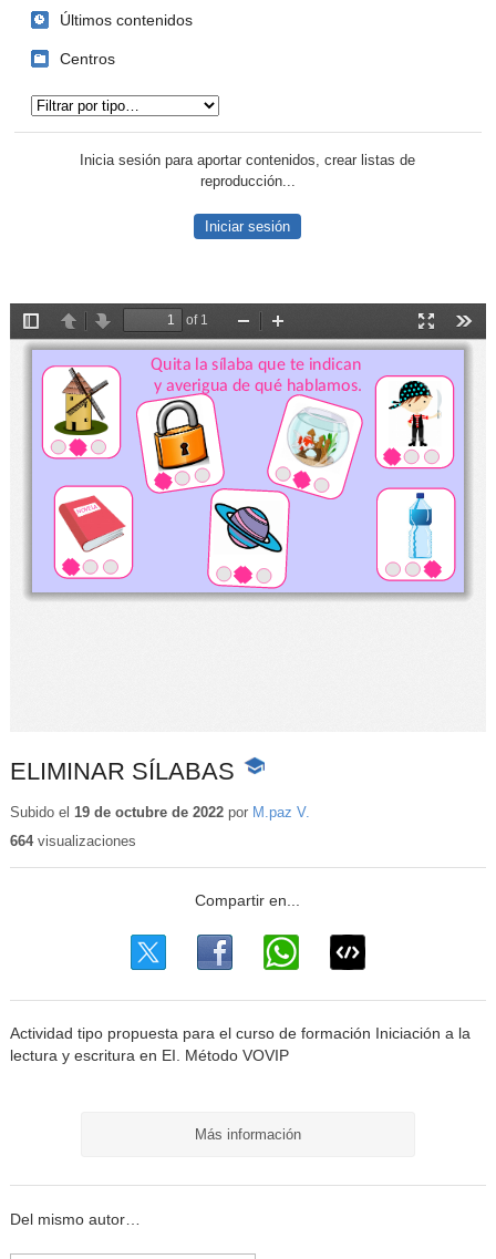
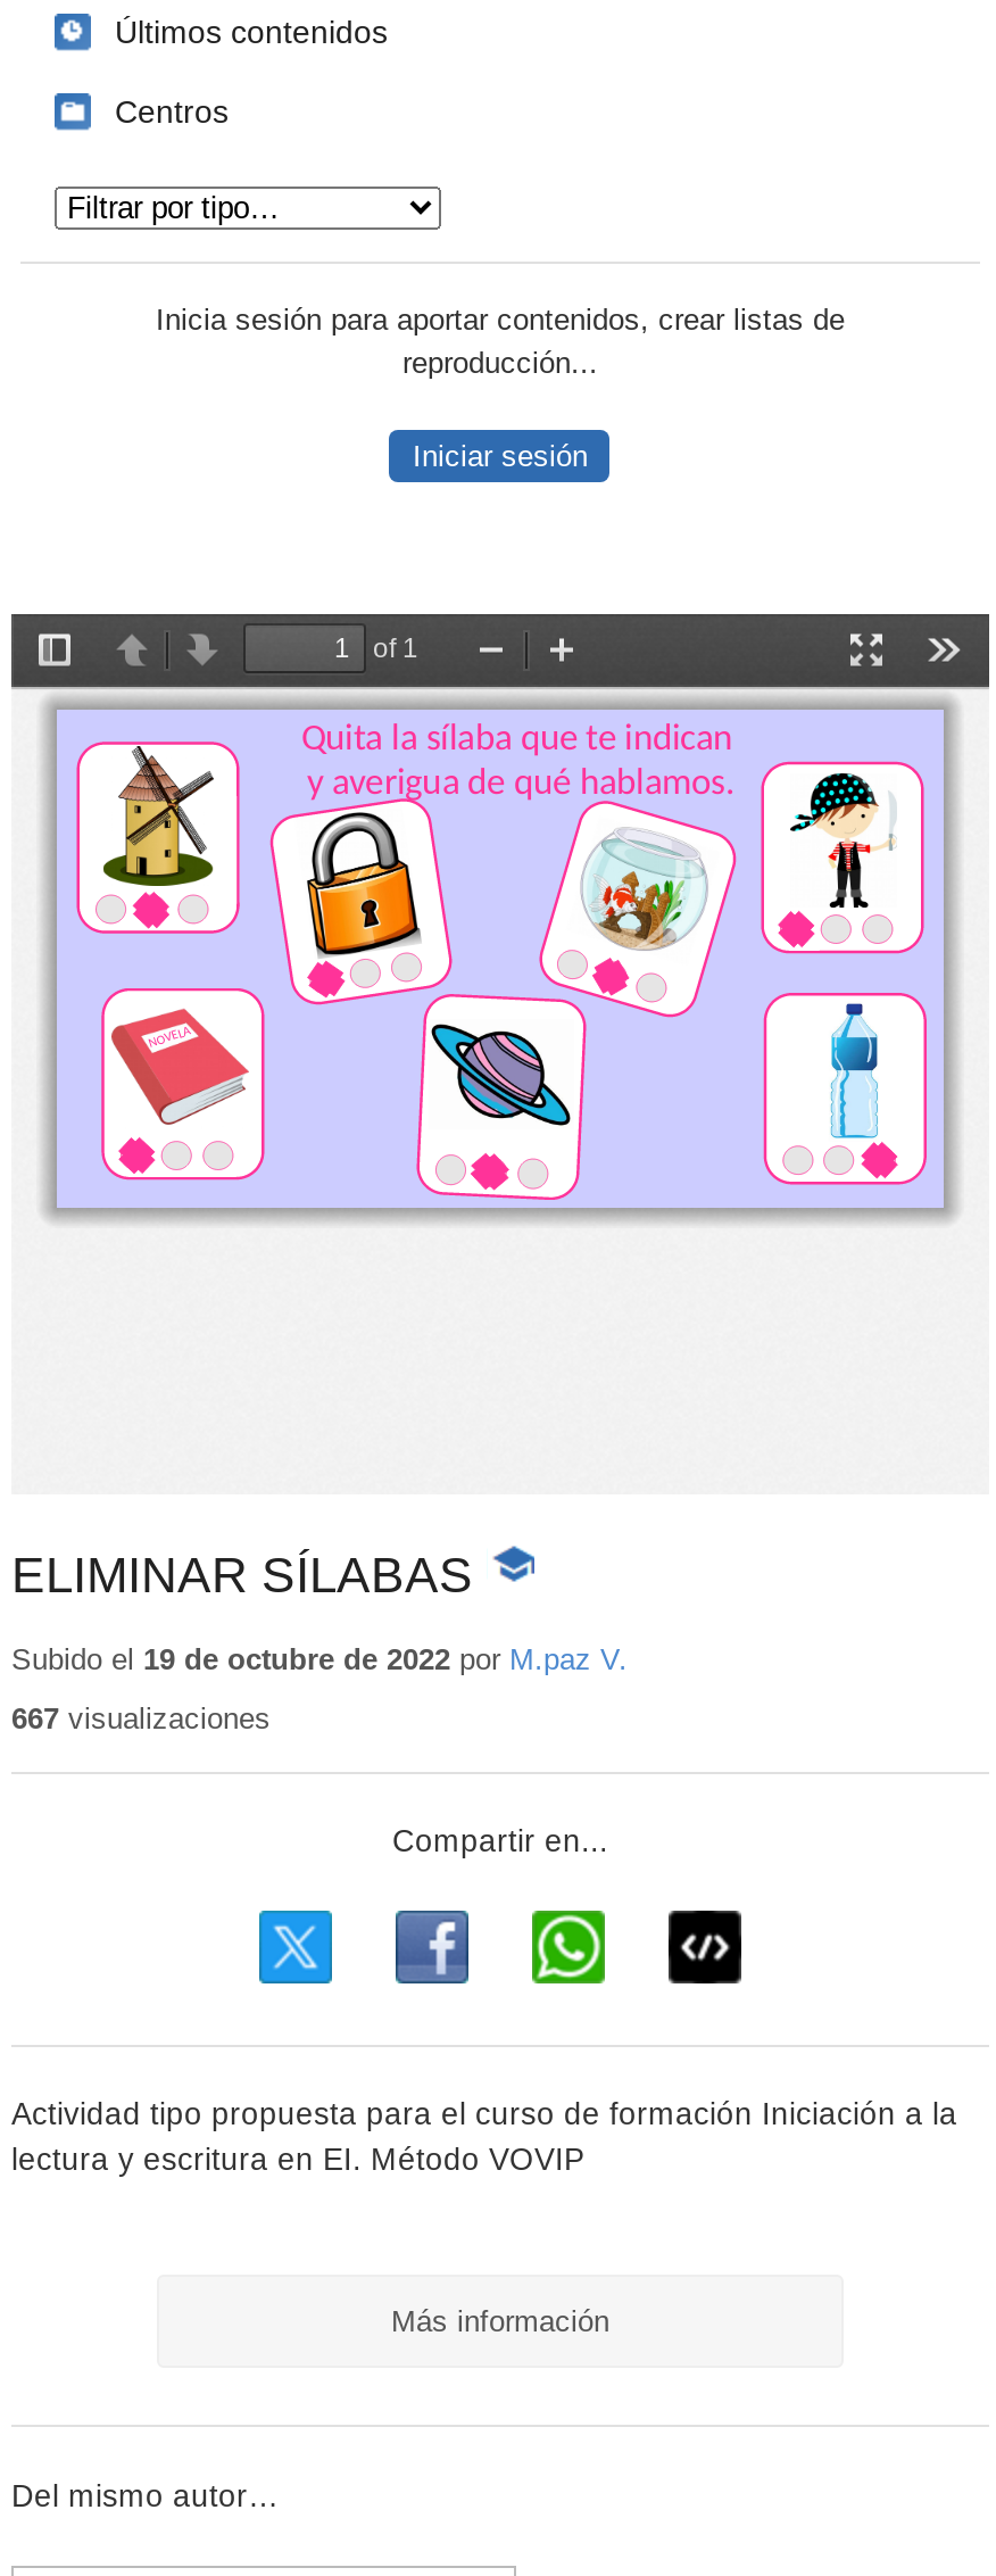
- 664 visualizaciones
+ 667 visualizaciones
